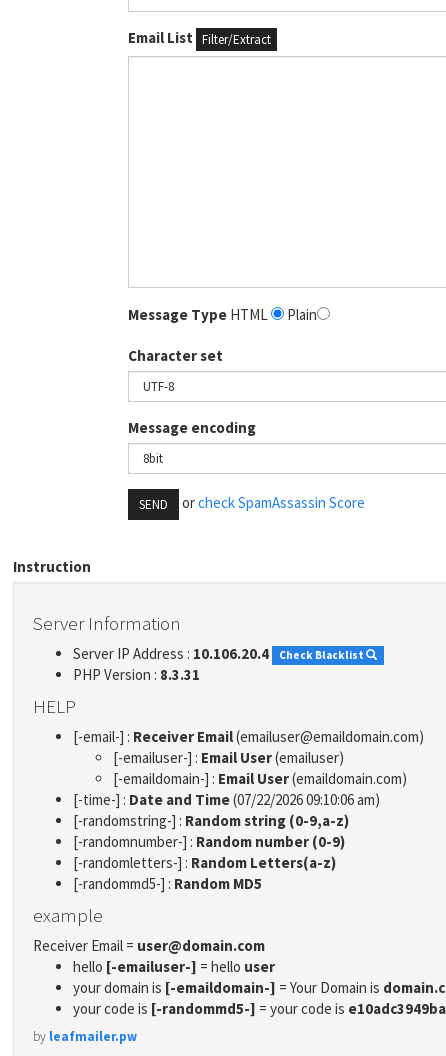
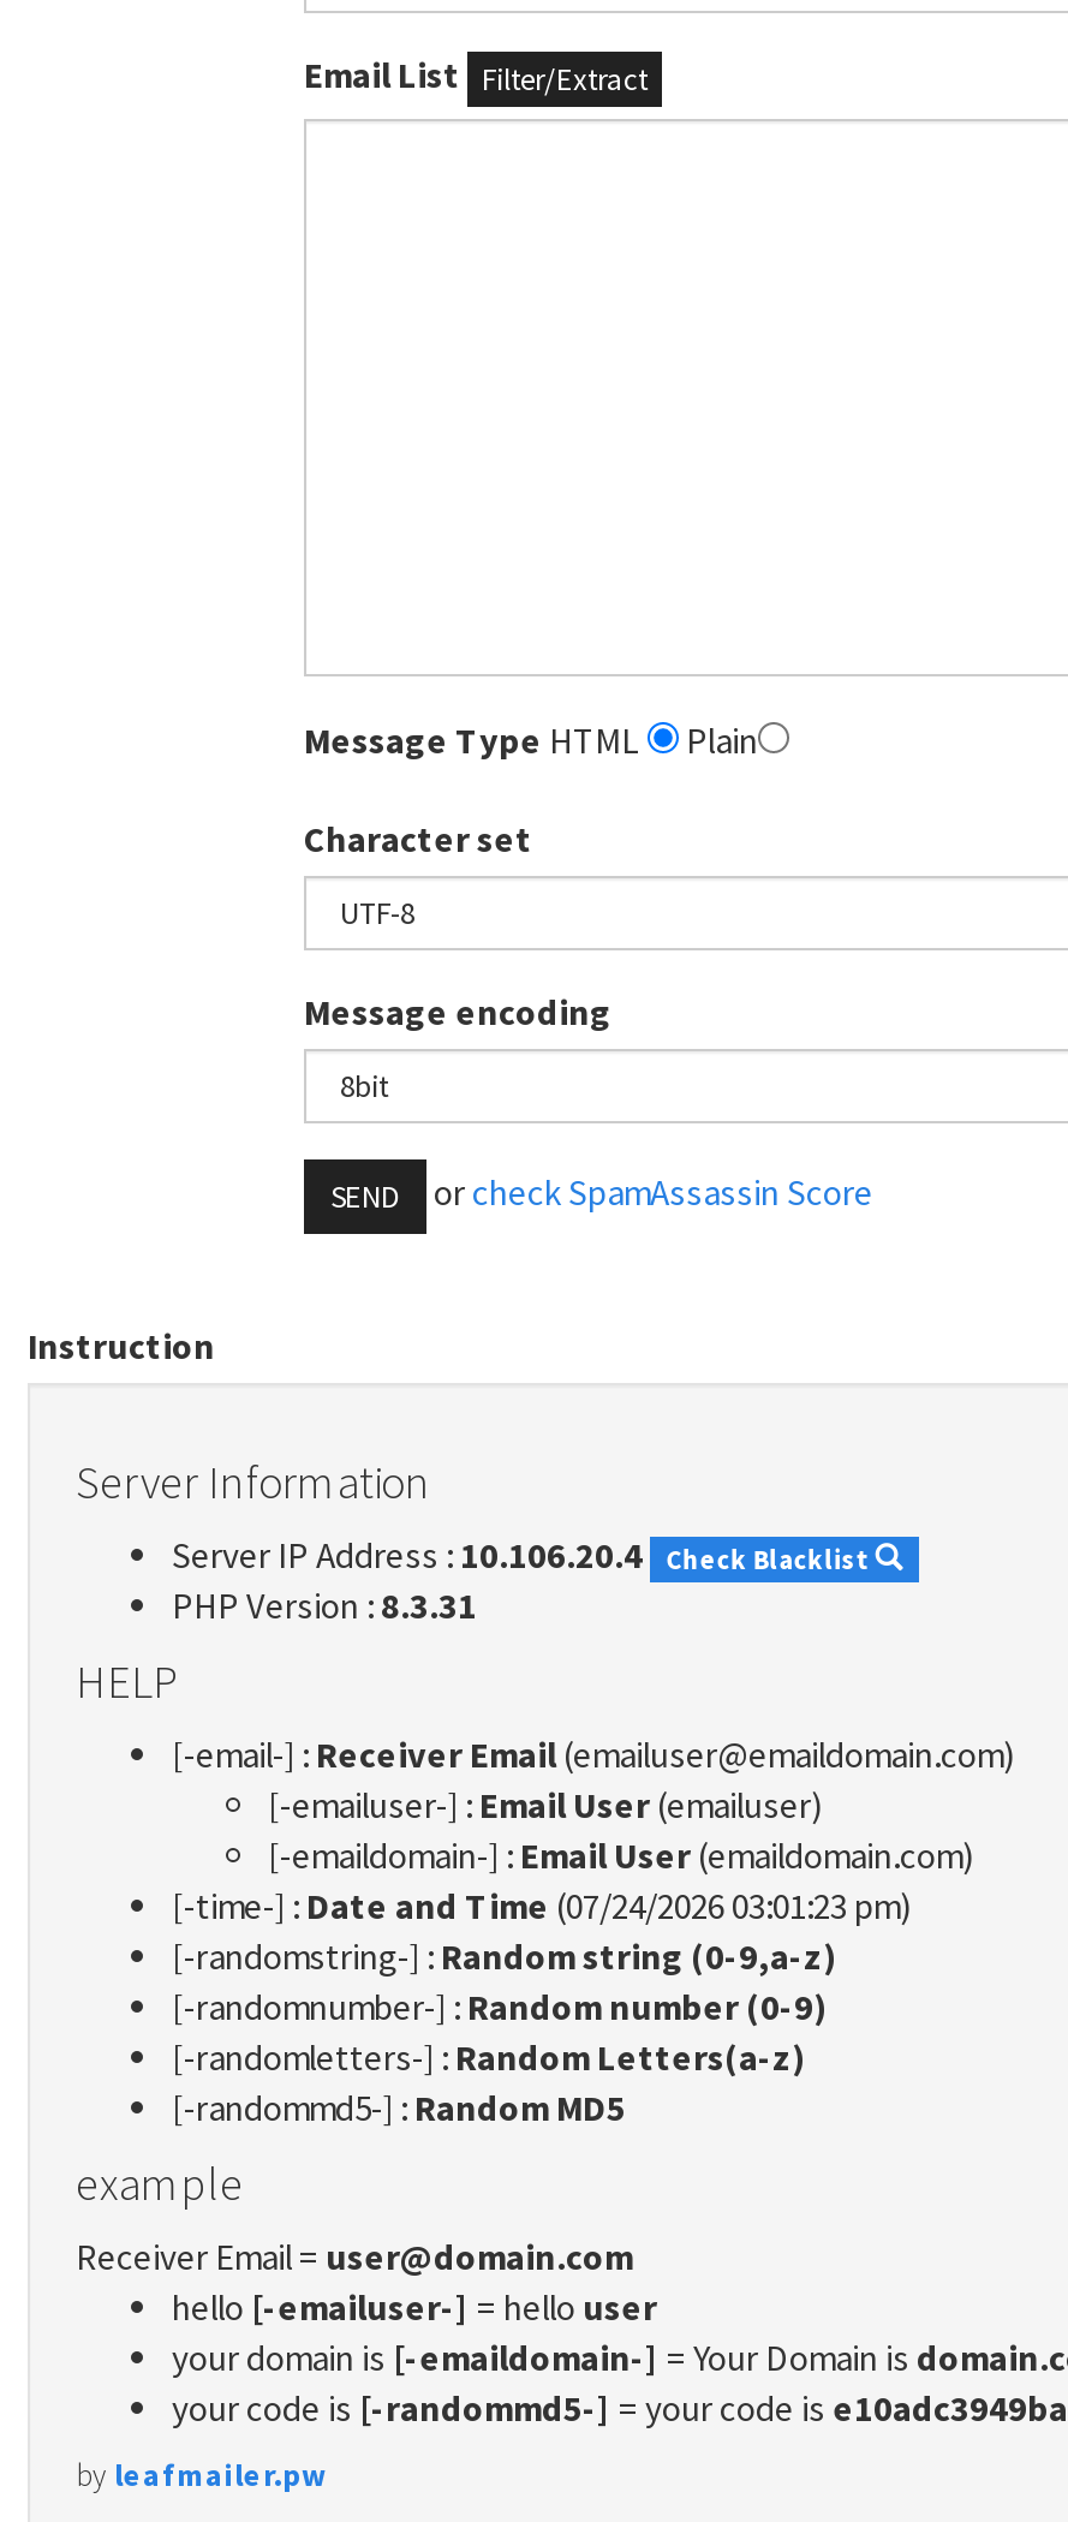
- [-time-] : Date and Time (07/22/2026 09:10:06 am)
+ [-time-] : Date and Time (07/24/2026 03:01:23 pm)
